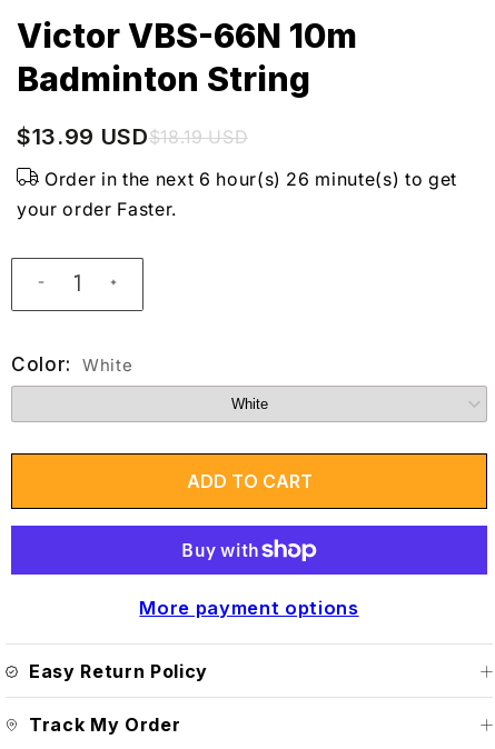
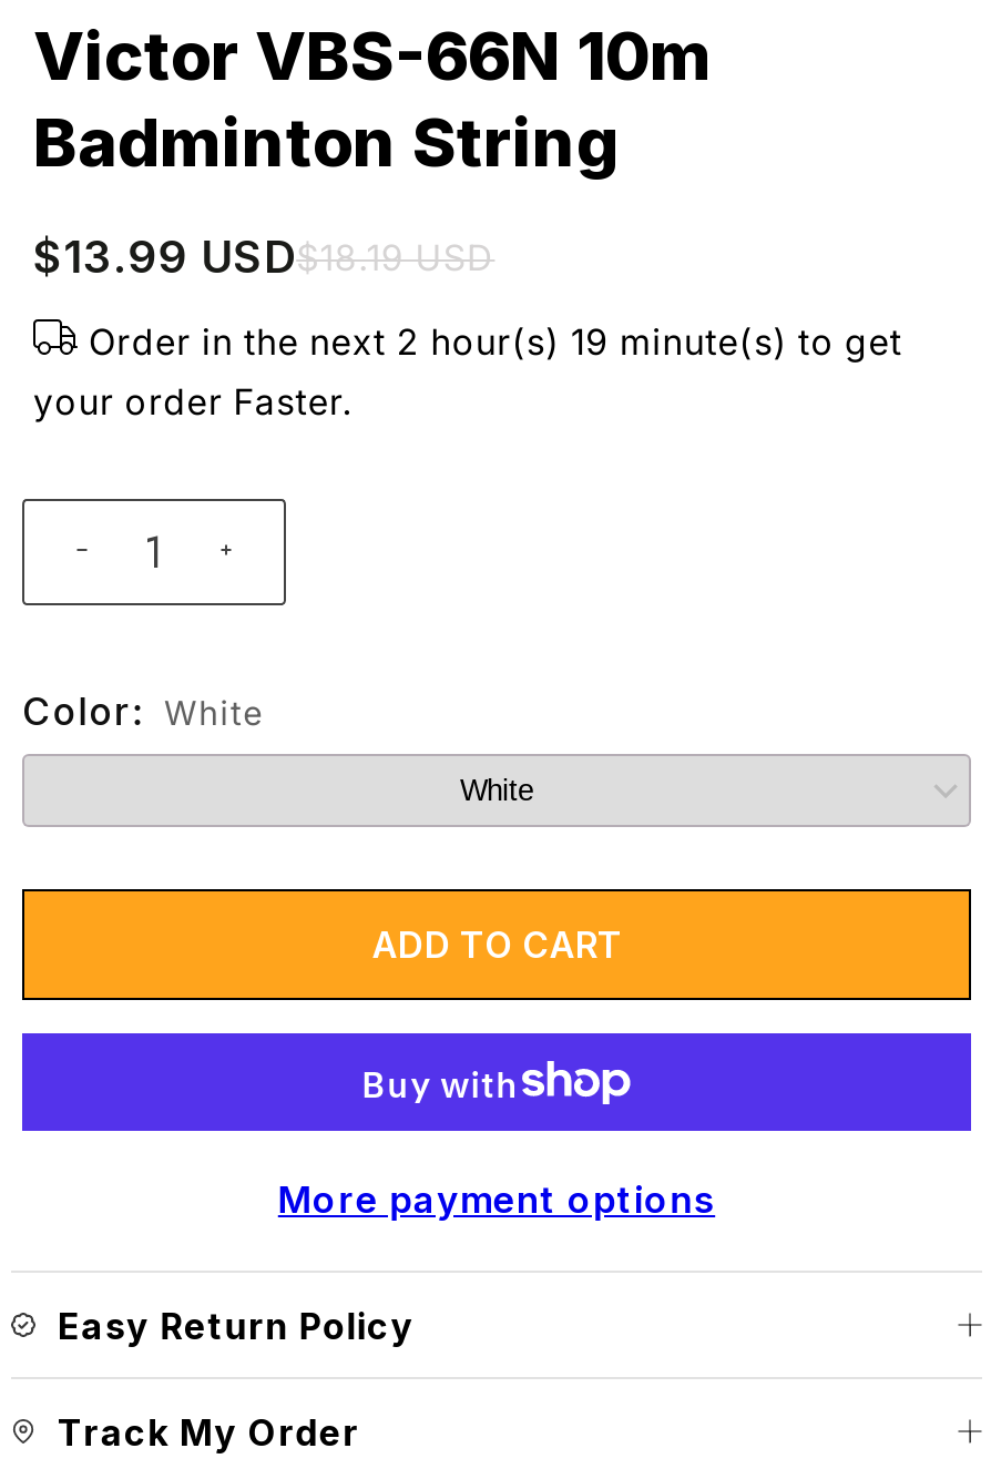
- Order in the next 6 hour(s) 26 minute(s) to get
+ Order in the next 2 hour(s) 19 minute(s) to get
